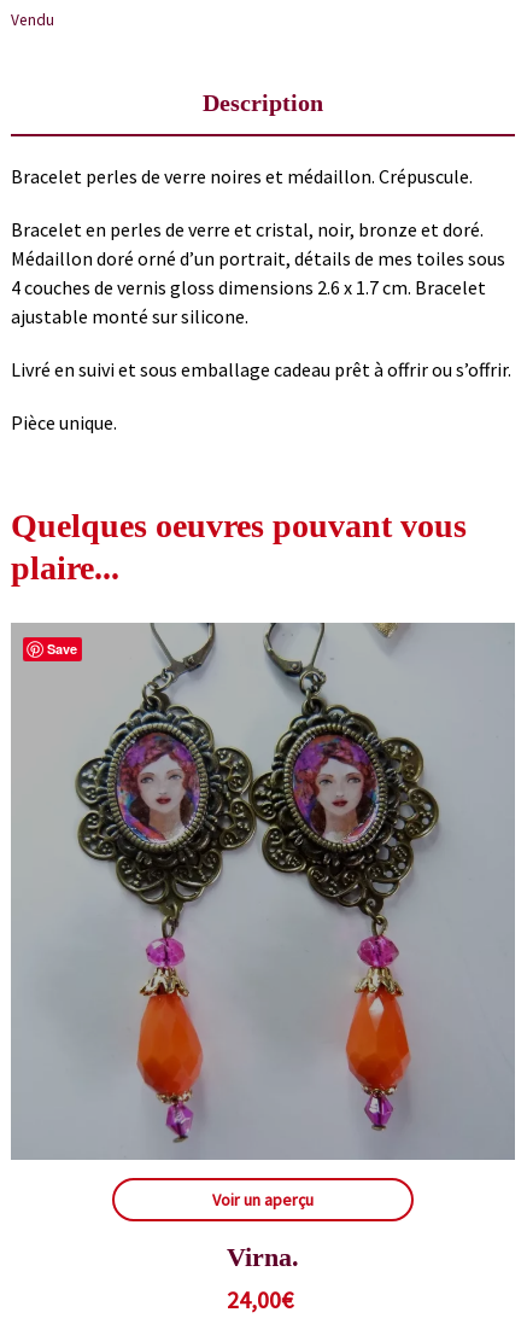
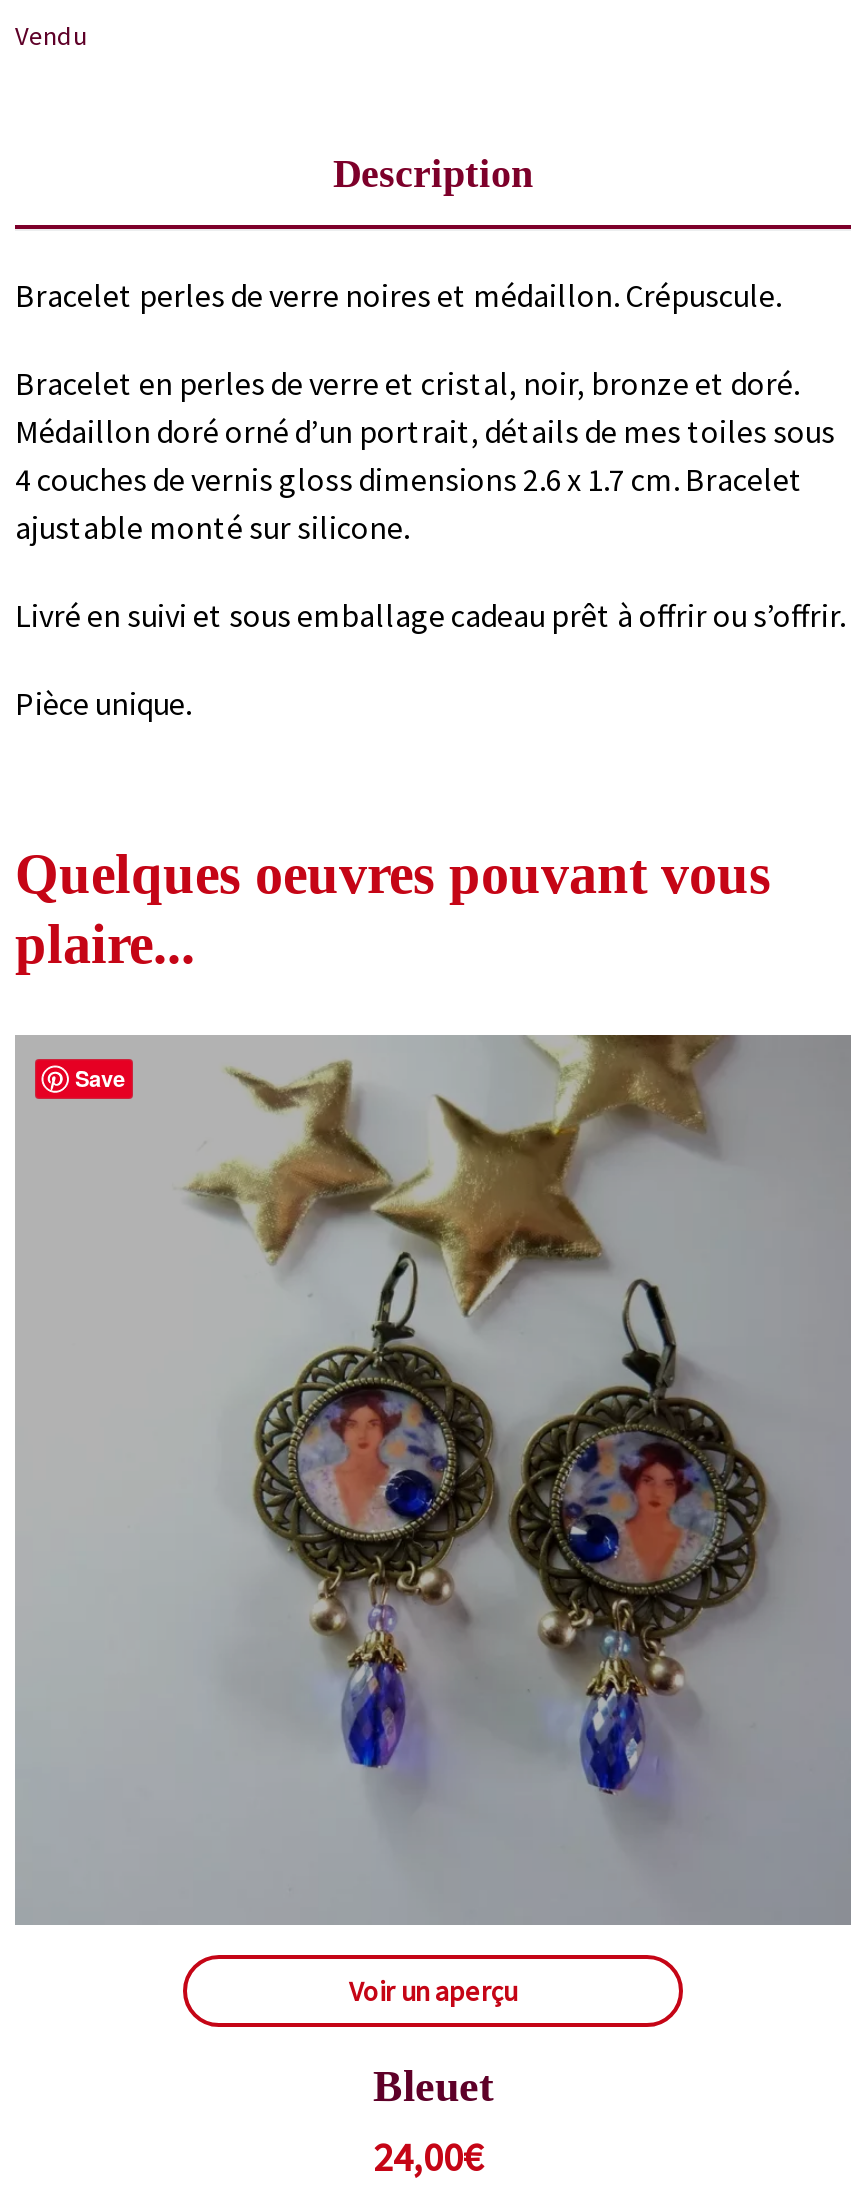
- [image]
+ [image]

- Virna.
+ Bleuet
